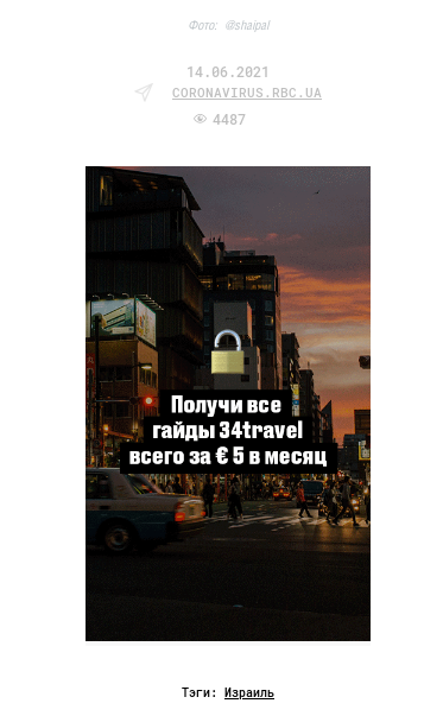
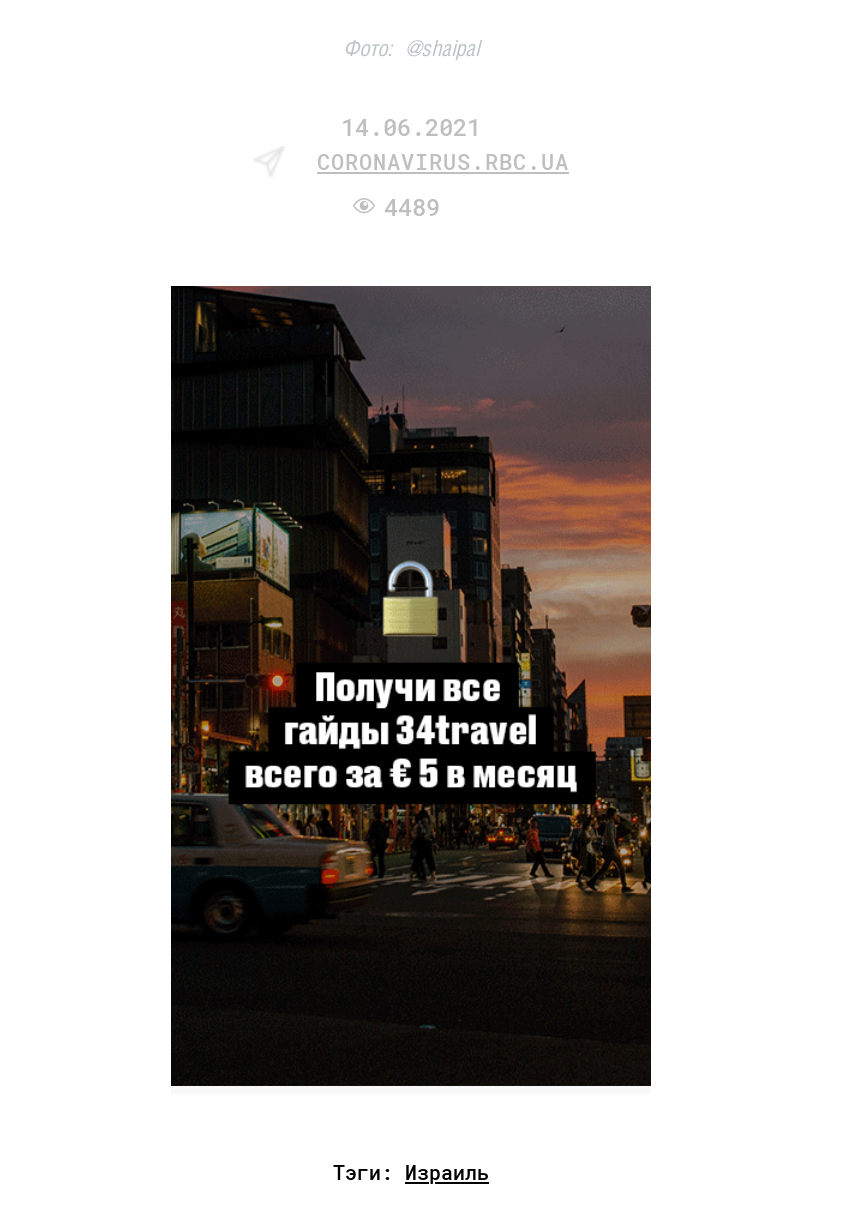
- 4487
+ 4489
